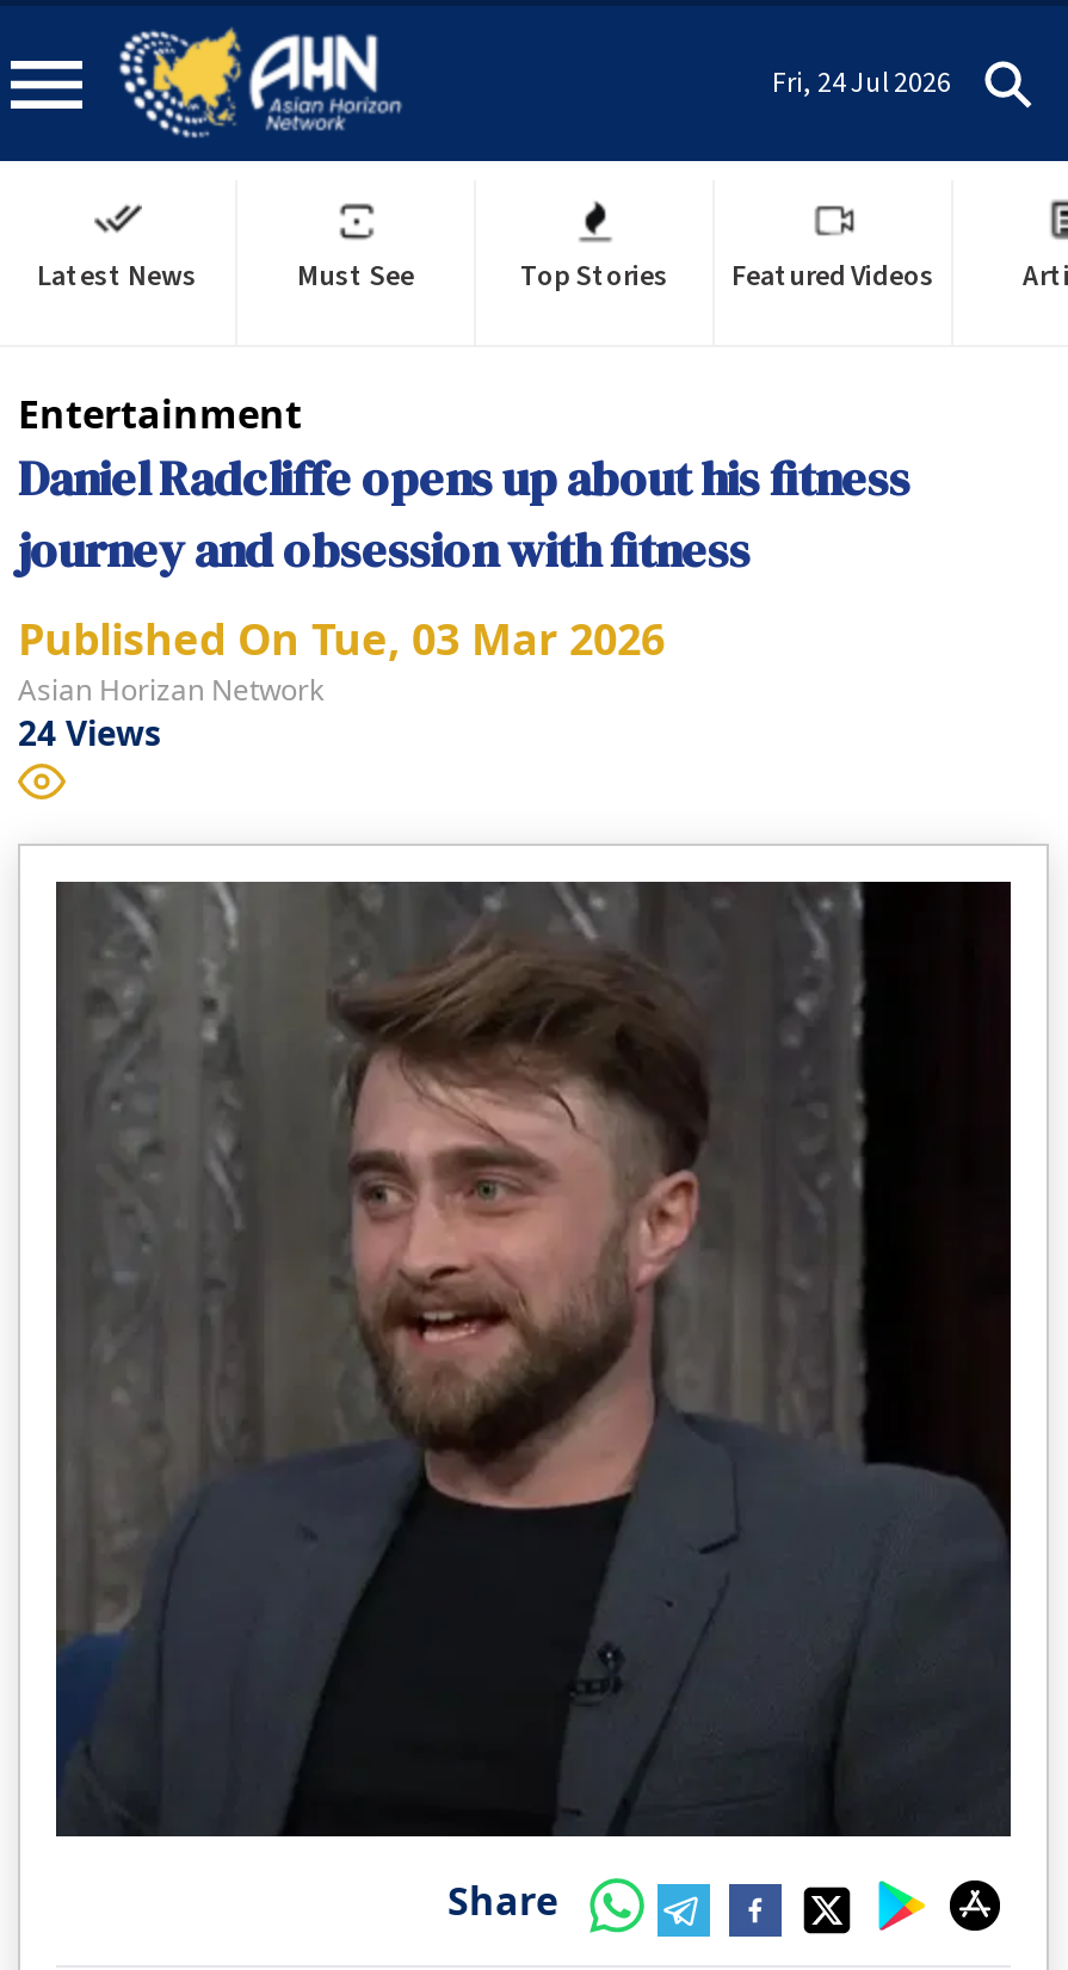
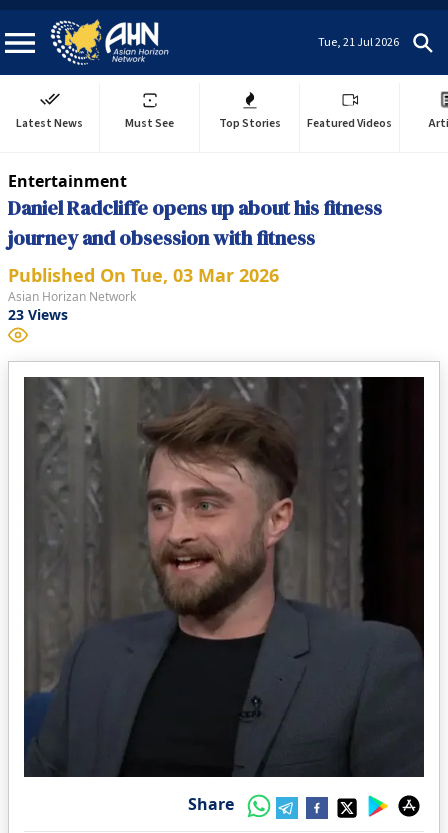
- Fri, 24 Jul 2026
+ Tue, 21 Jul 2026

- 24 Views
+ 23 Views
